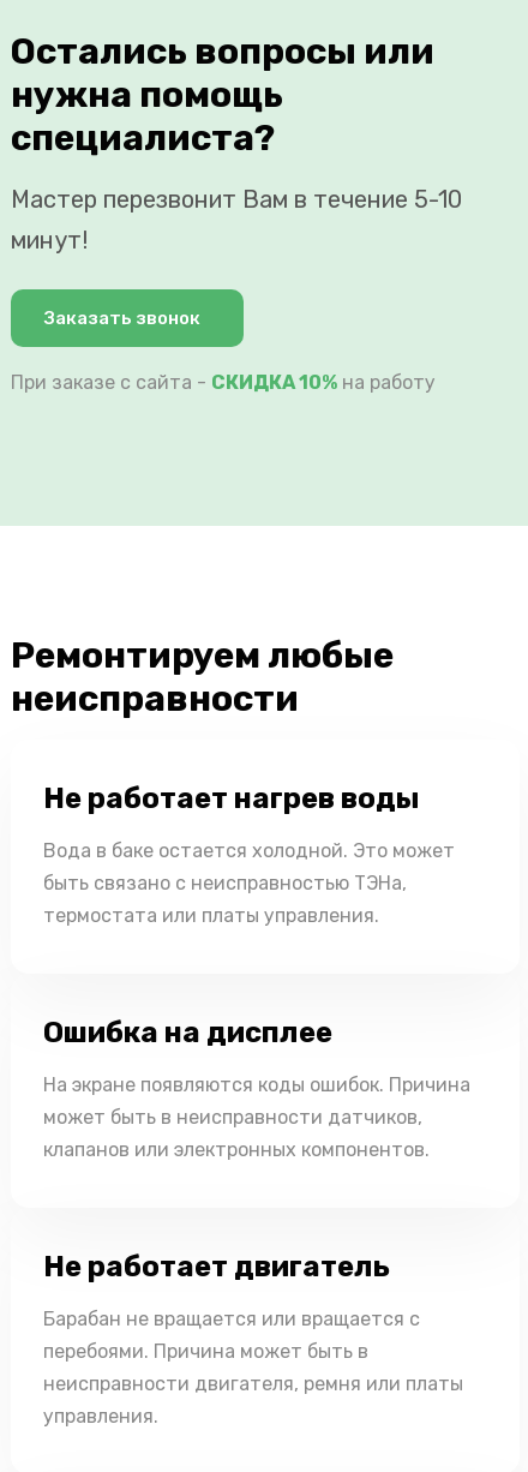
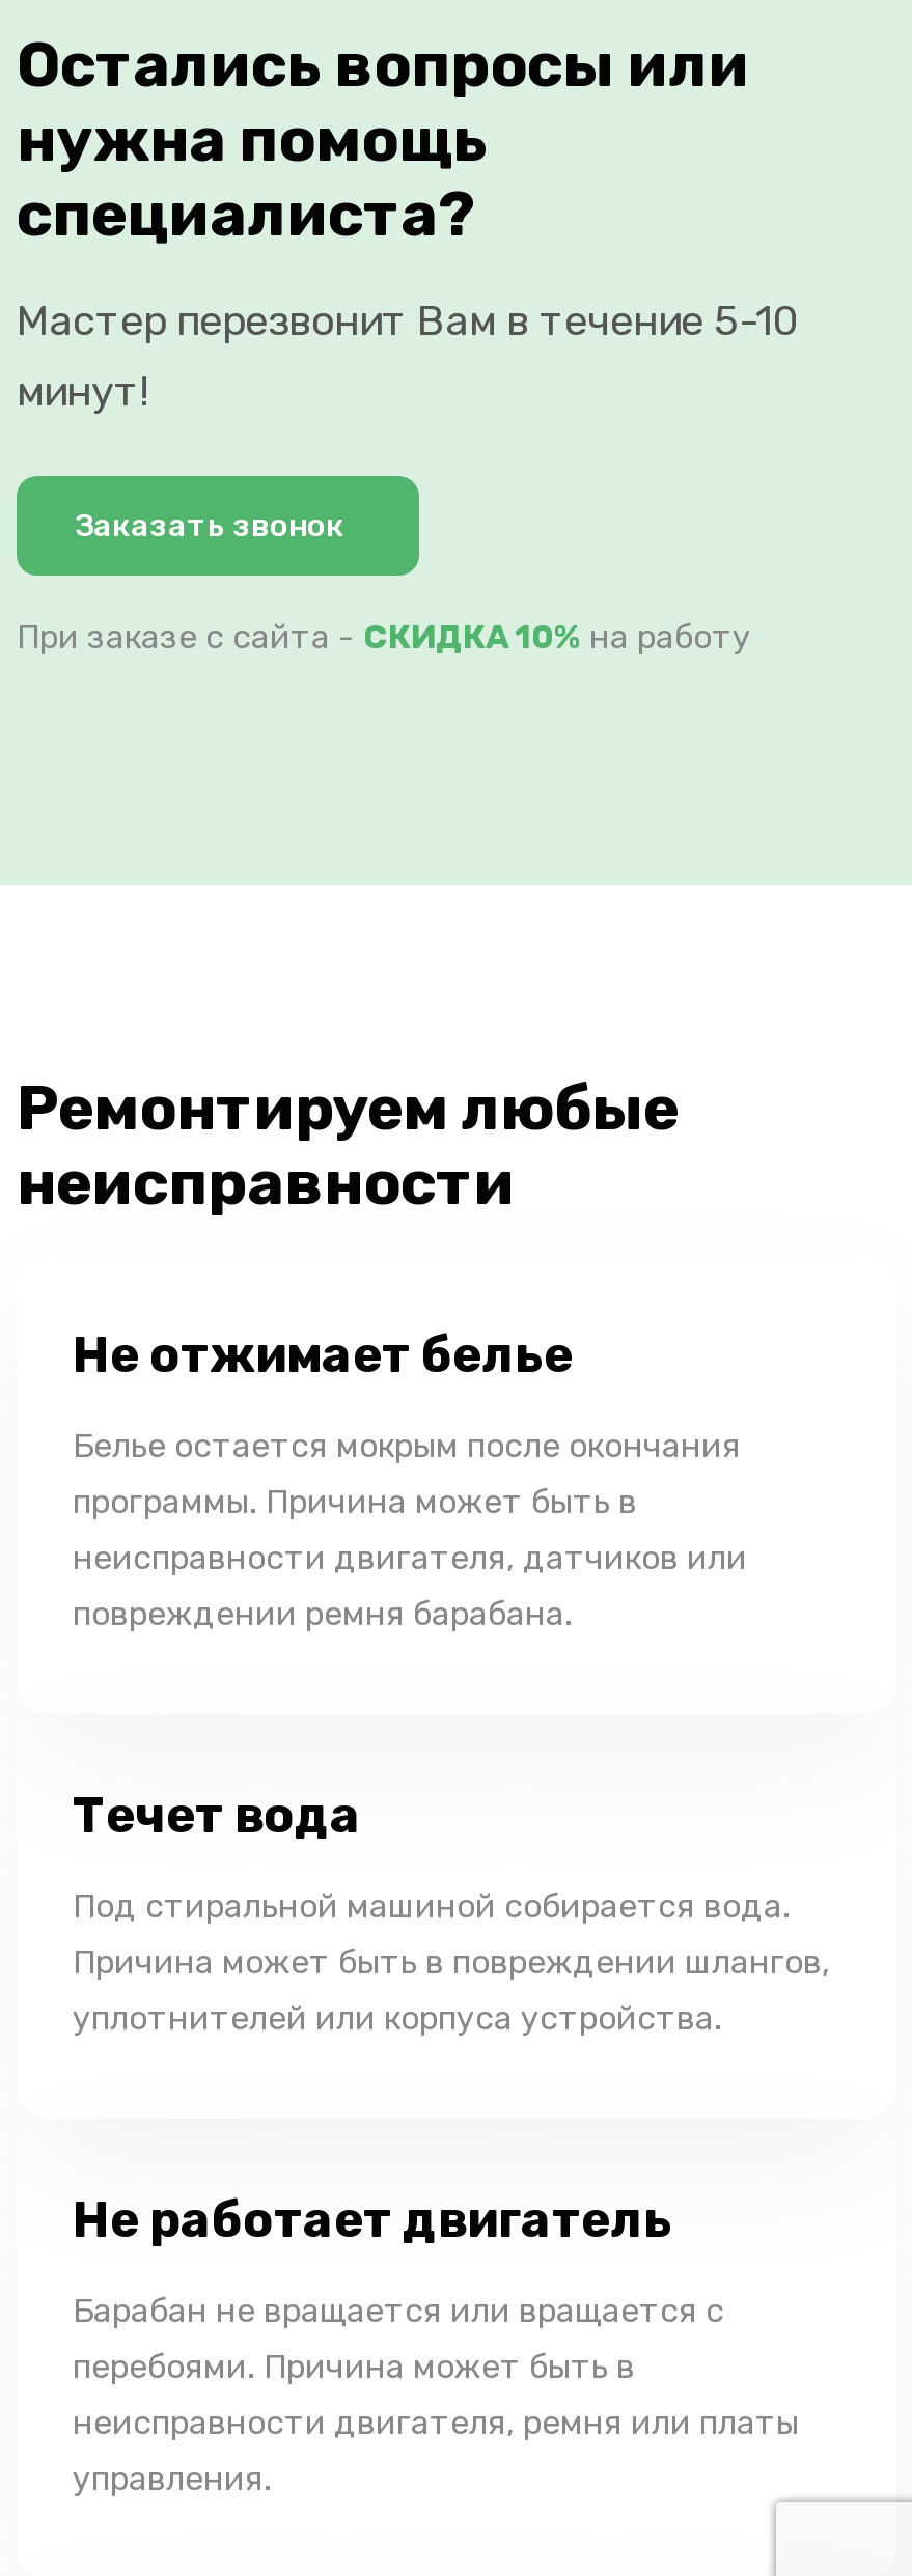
- Не работает нагрев воды
+ Не отжимает белье

- Вода в баке остается холодной. Это может
- быть связано с неисправностью ТЭНа,
- термостата или платы управления.
+ Белье остается мокрым после окончания
+ программы. Причина может быть в
+ неисправности двигателя, датчиков или
+ повреждении ремня барабана.

- Ошибка на дисплее
+ Течет вода

- На экране появляются коды ошибок. Причина
- может быть в неисправности датчиков,
- клапанов или электронных компонентов.
+ Под стиральной машиной собирается вода.
+ Причина может быть в повреждении шлангов,
+ уплотнителей или корпуса устройства.
